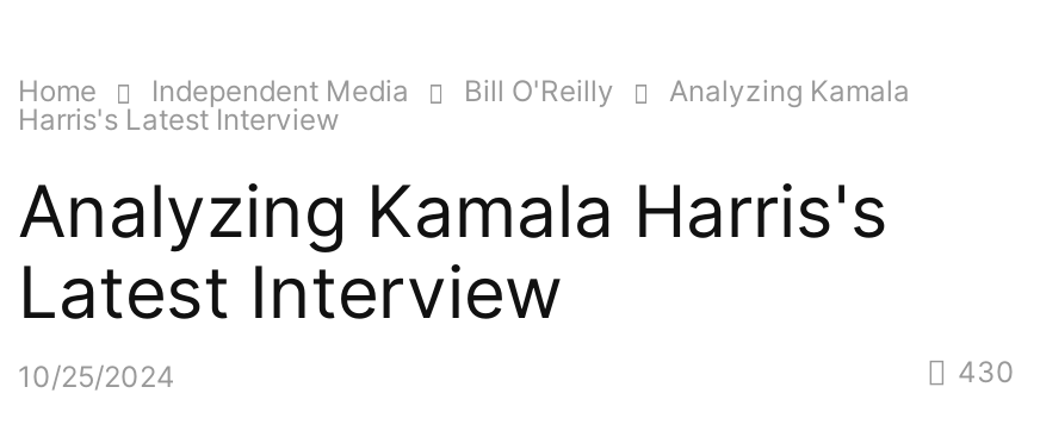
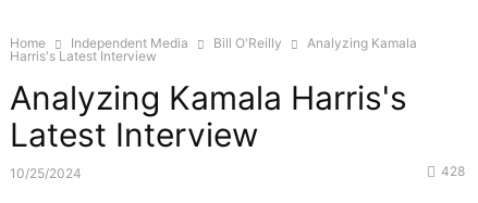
- 430
+ 428
